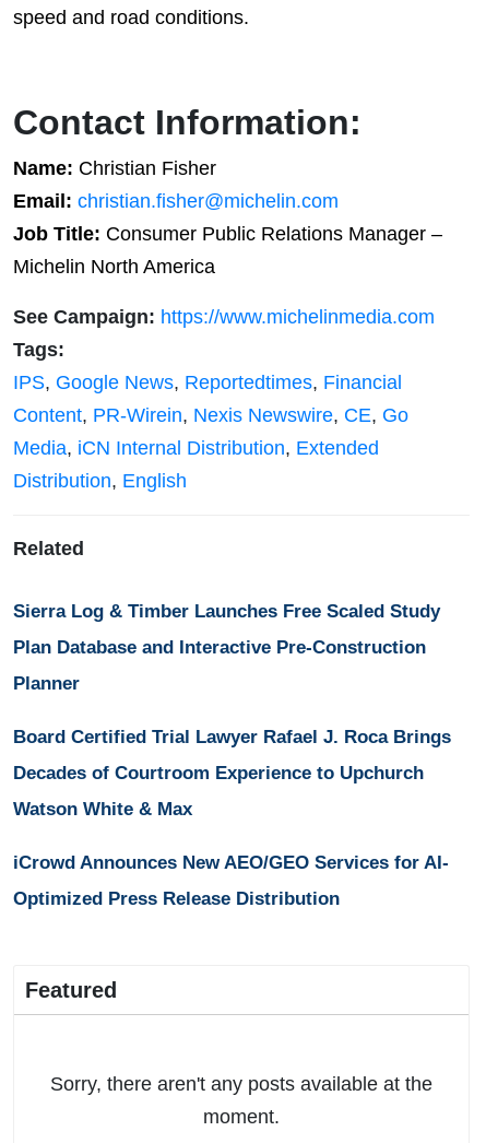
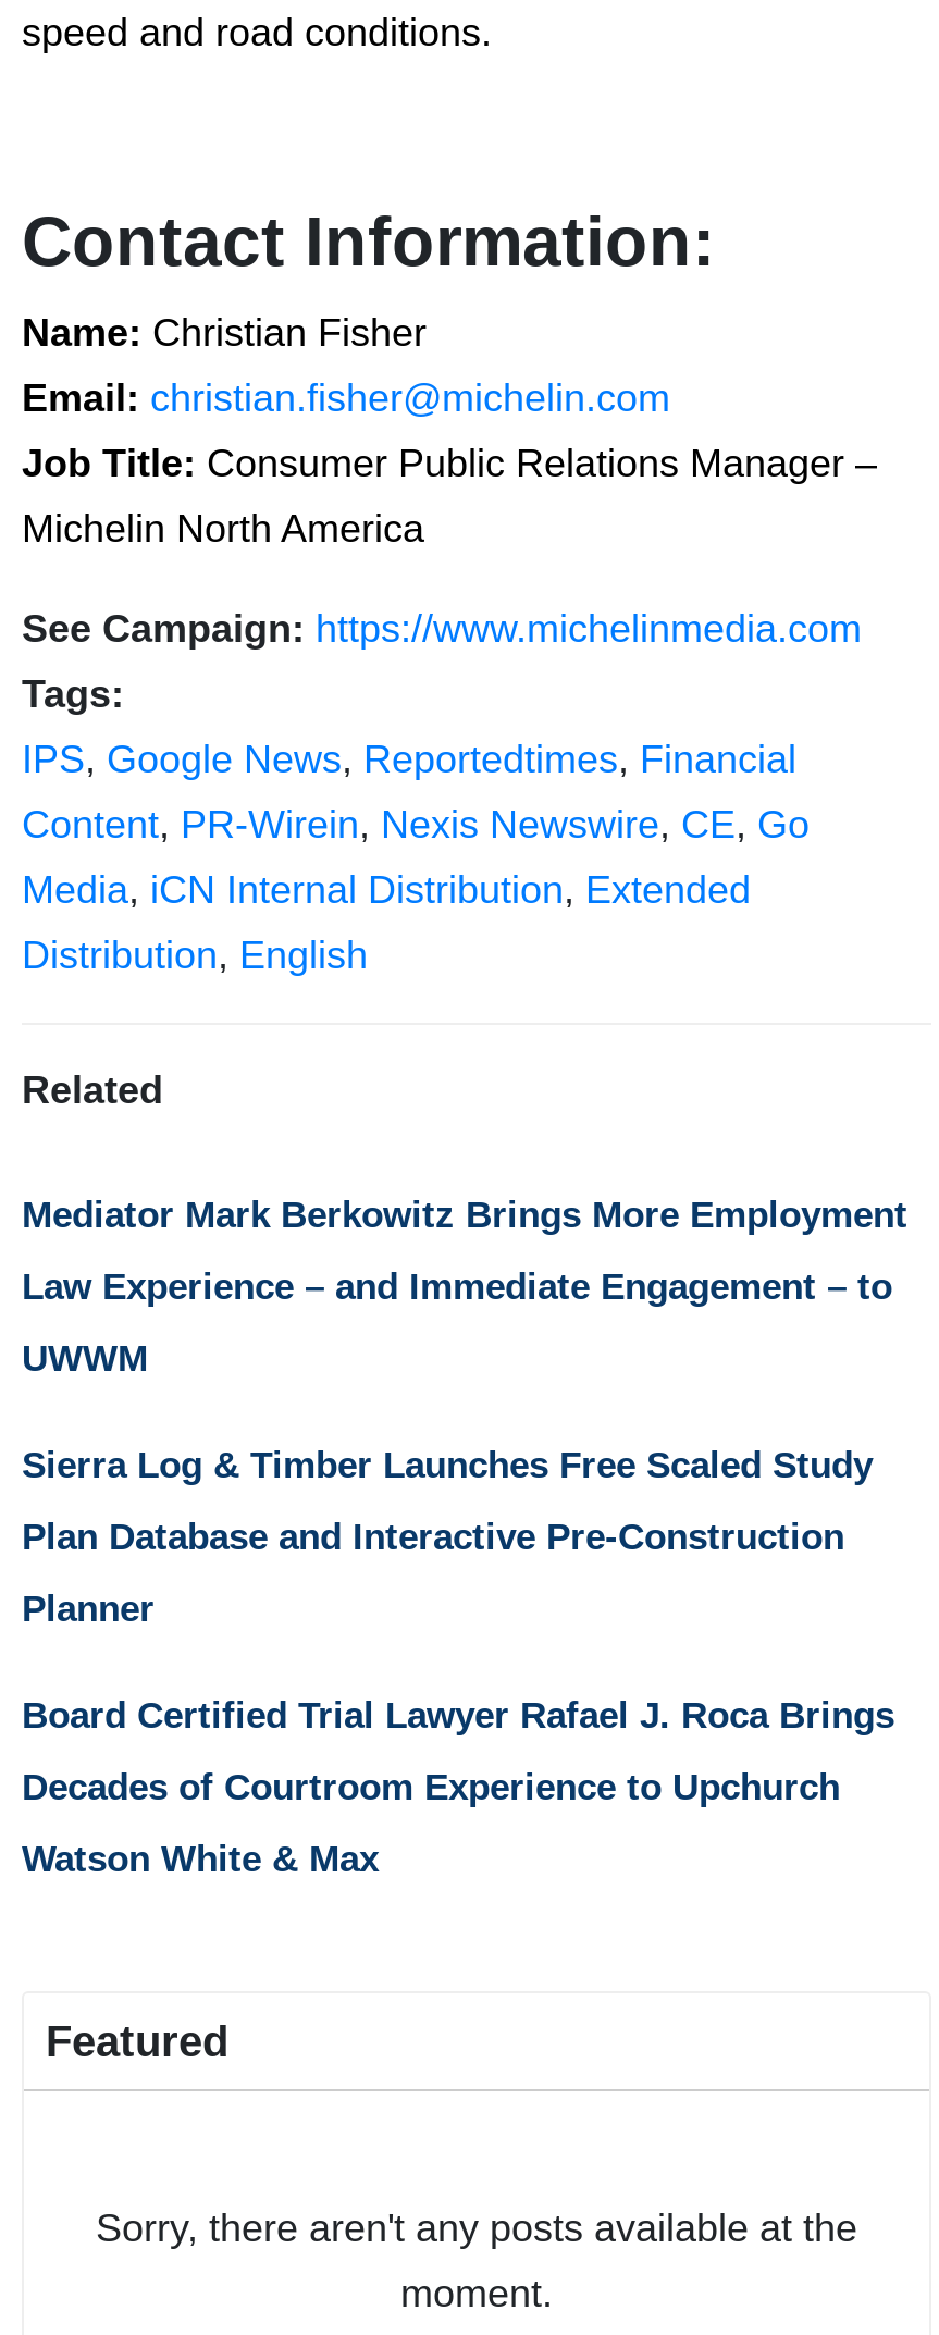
+ Mediator Mark Berkowitz Brings More Employment
+ Law Experience – and Immediate Engagement – to
+ UWWM

moved down: Sierra Log & Timber Launches Free Scaled Study | Plan Database and Interactive Pre-Construction | Planner | Board Certified Trial Lawyer Rafael J. Roca Brings | Decades of Courtroom Experience to Upchurch | Watson White & Max

- iCrowd Announces New AEO/GEO Services for AI-
- Optimized Press Release Distribution
